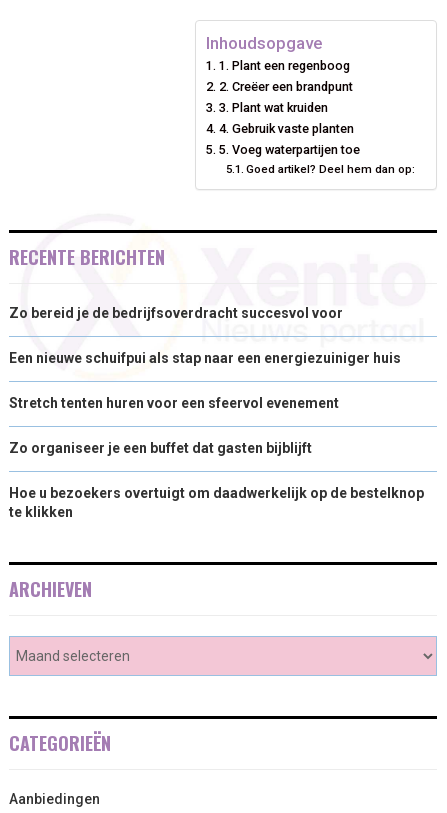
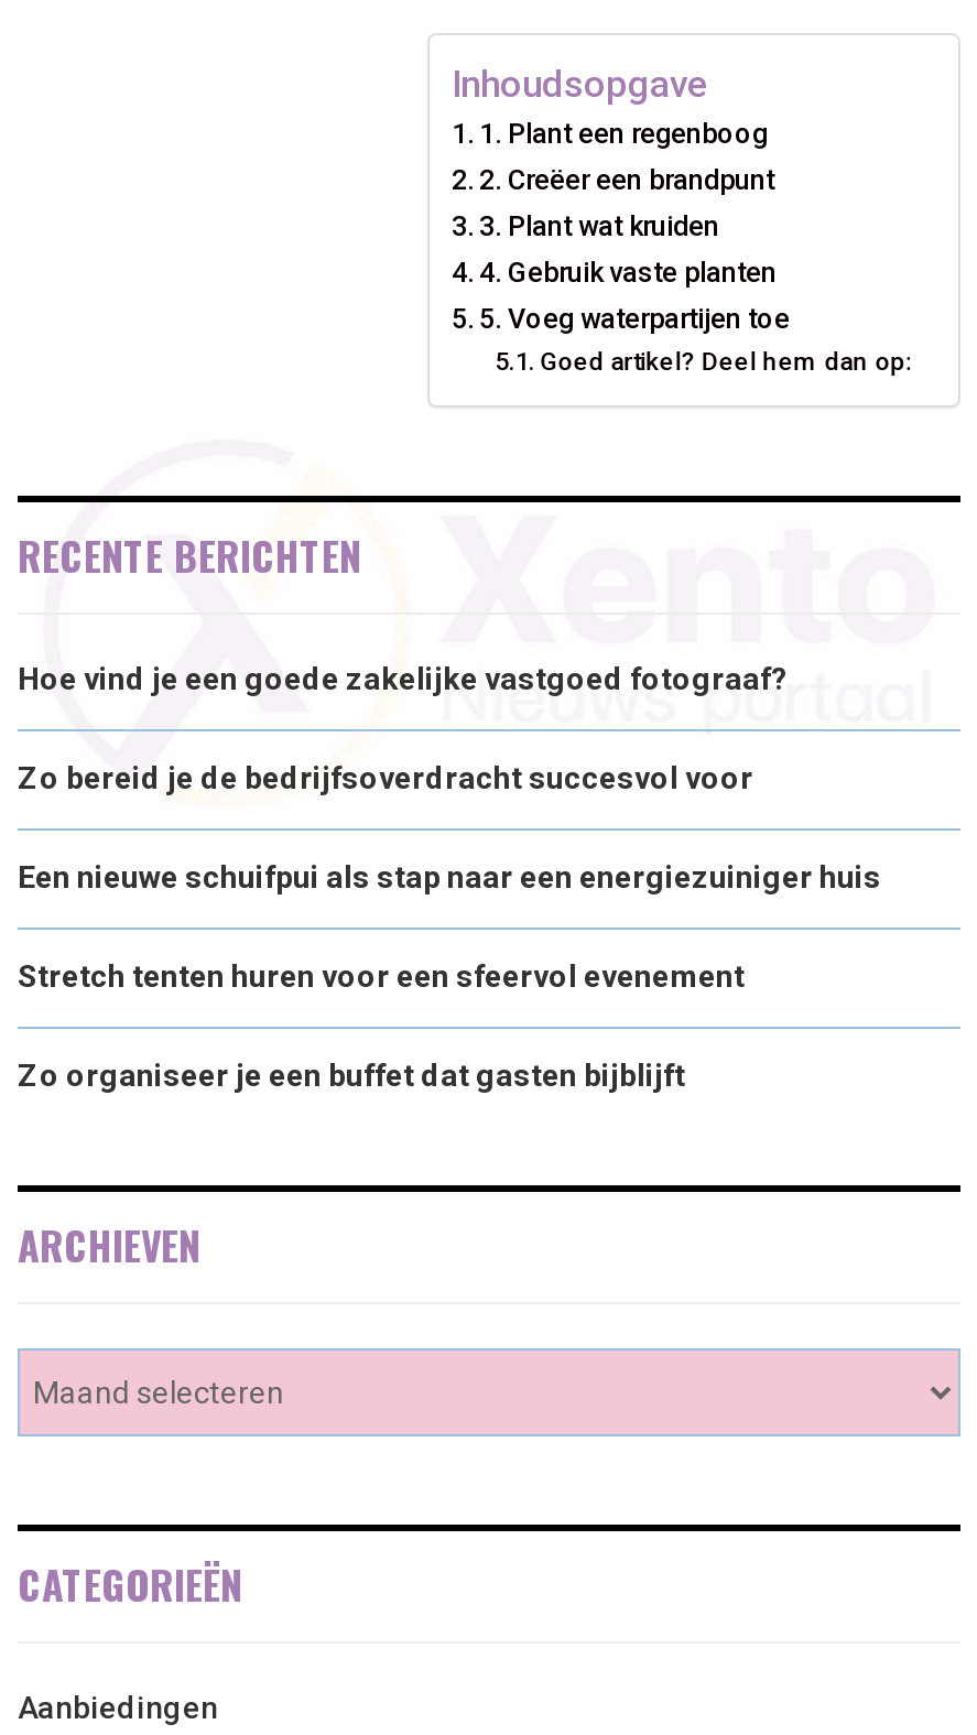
+ Hoe vind je een goede zakelijke vastgoed fotograaf?

moved down: Zo bereid je de bedrijfsoverdracht succesvol voor | Een nieuwe schuifpui als stap naar een energiezuiniger huis | Stretch tenten huren voor een sfeervol evenement | Zo organiseer je een buffet dat gasten bijblijft

- Hoe u bezoekers overtuigt om daadwerkelijk op de bestelknop
- te klikken
